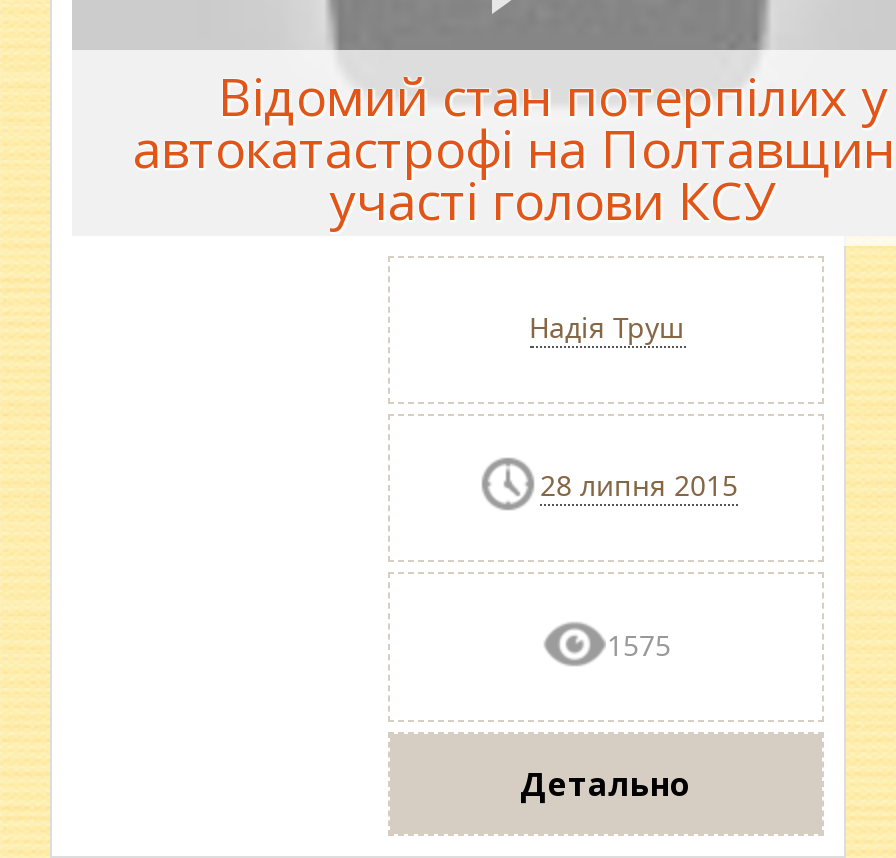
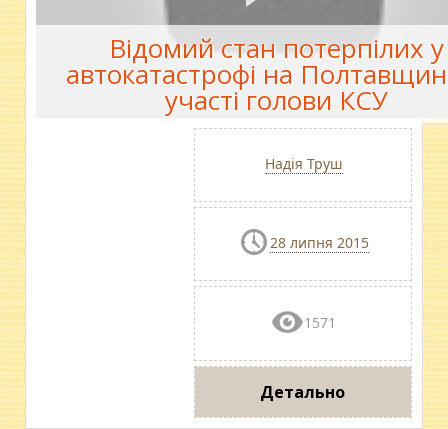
- 1575
+ 1571
